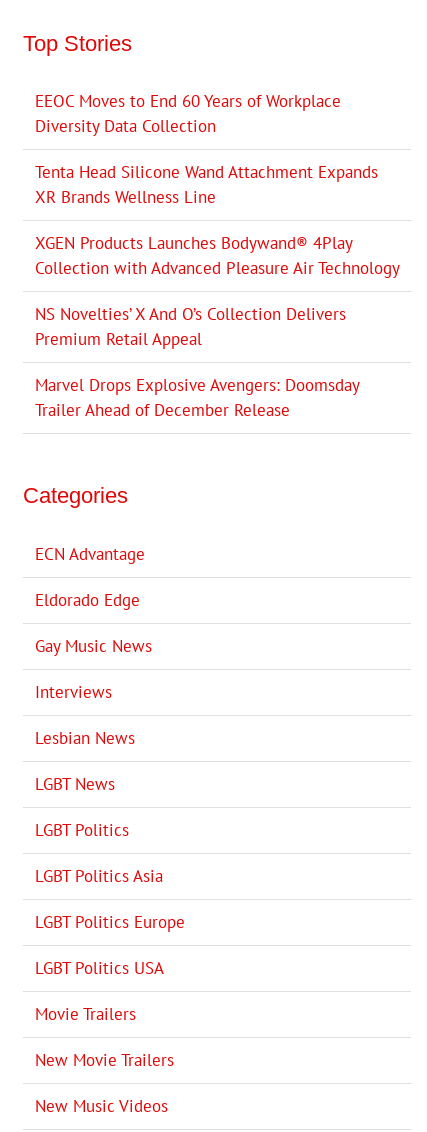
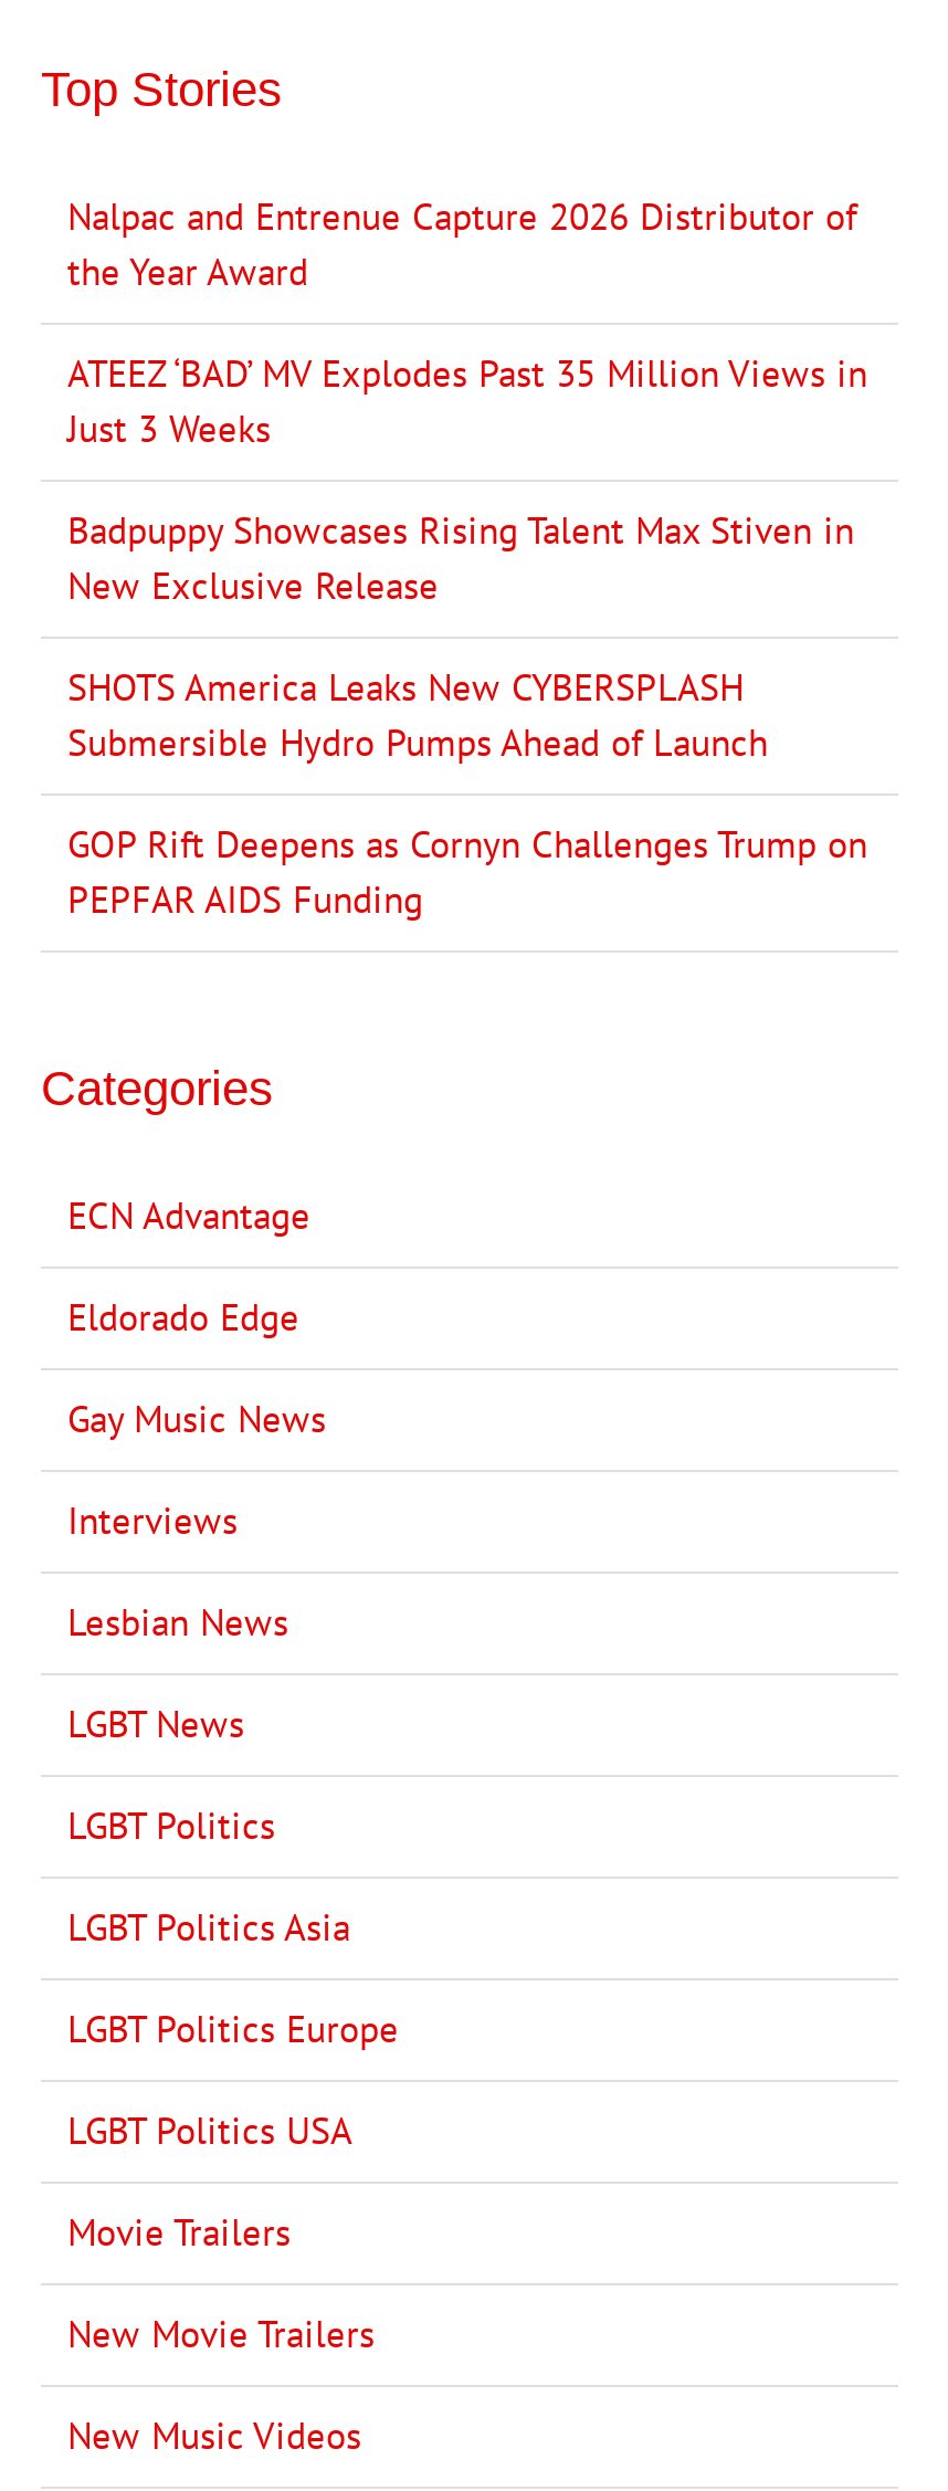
- EEOC Moves to End 60 Years of Workplace
- Diversity Data Collection
+ Nalpac and Entrenue Capture 2026 Distributor of
+ the Year Award

- Tenta Head Silicone Wand Attachment Expands
- XR Brands Wellness Line
+ ATEEZ ‘BAD’ MV Explodes Past 35 Million Views in
+ Just 3 Weeks

- XGEN Products Launches Bodywand® 4Play
- Collection with Advanced Pleasure Air Technology
+ Badpuppy Showcases Rising Talent Max Stiven in
+ New Exclusive Release

- NS Novelties’ X And O’s Collection Delivers
- Premium Retail Appeal
+ SHOTS America Leaks New CYBERSPLASH
+ Submersible Hydro Pumps Ahead of Launch

- Marvel Drops Explosive Avengers: Doomsday
- Trailer Ahead of December Release
+ GOP Rift Deepens as Cornyn Challenges Trump on
+ PEPFAR AIDS Funding
